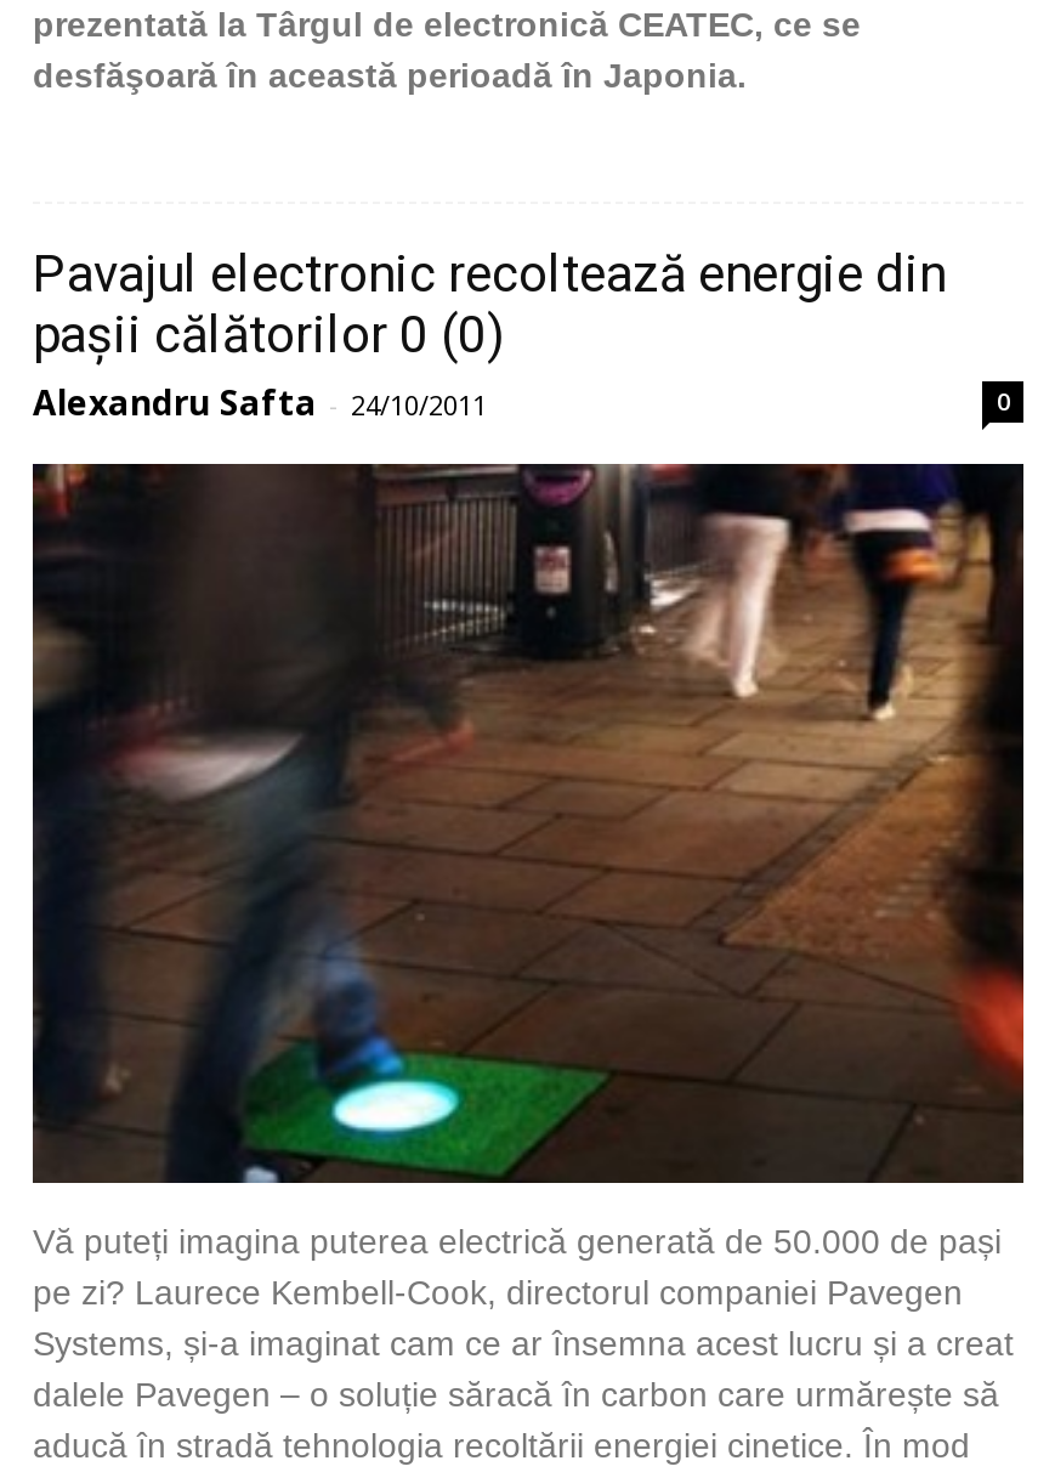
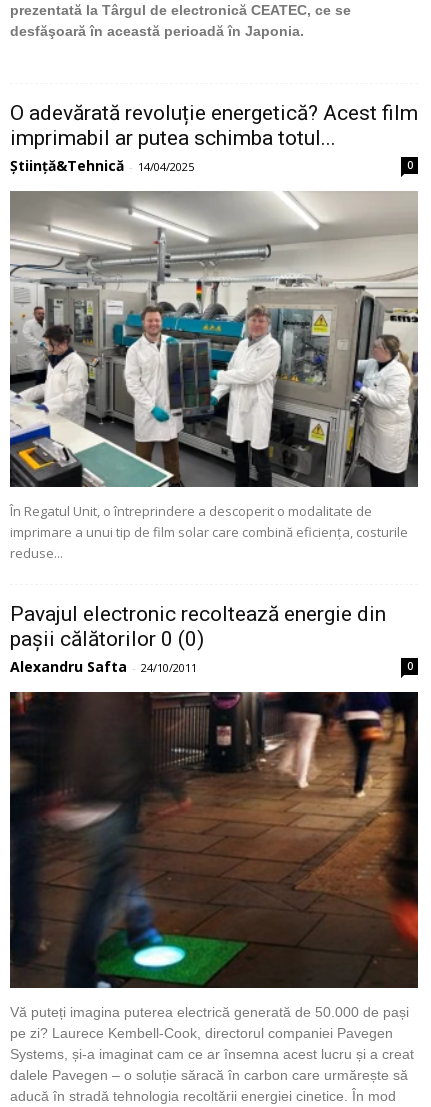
+ [image]
+ În Regatul Unit, o întreprindere a descoperit o modalitate de
+ imprimare a unui tip de film solar care combină eficiența, costurile
+ reduse...

+ O adevărată revoluție energetică? Acest film
+ imprimabil ar putea schimba totul...
+ Știință&Tehnică - 14/04/2025
+ 0
